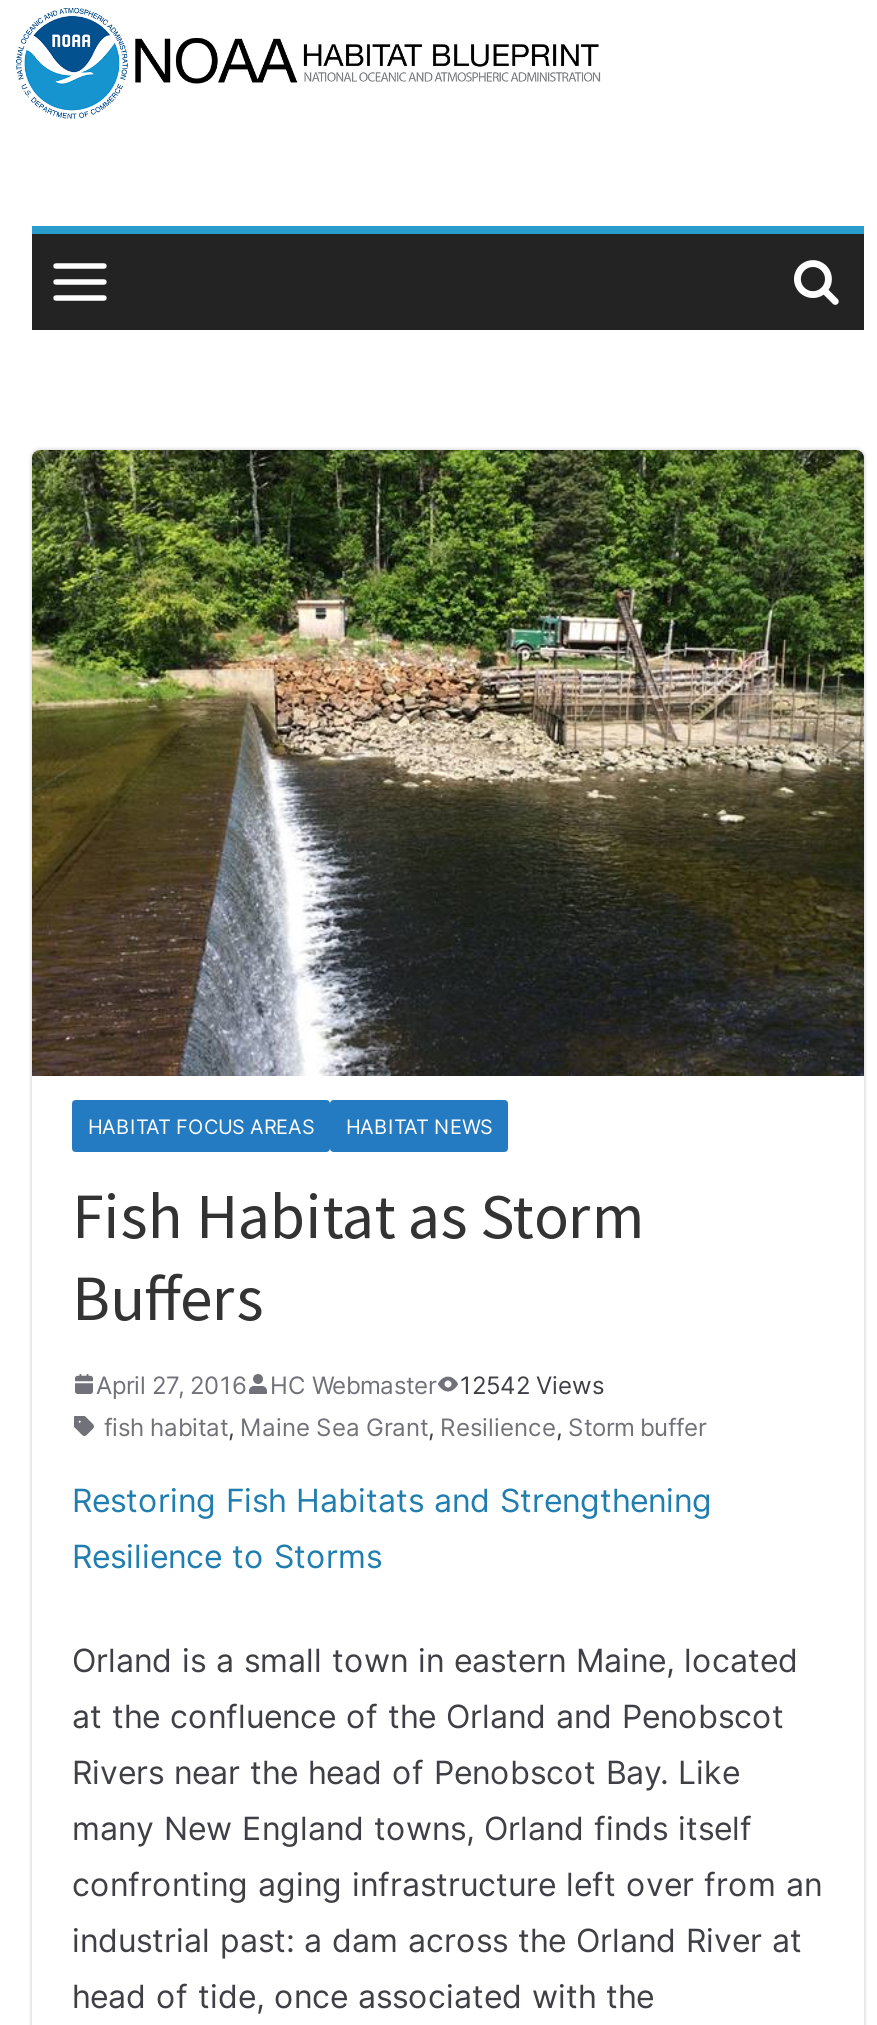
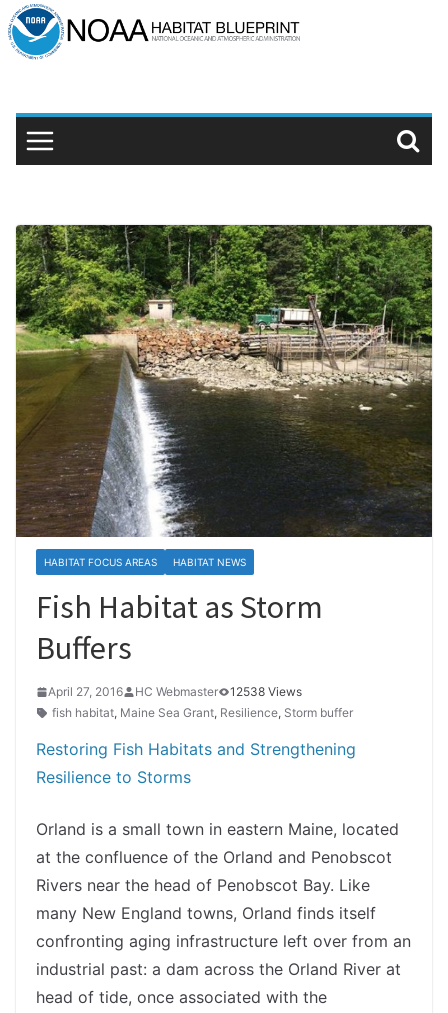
- April 27, 2016 HC Webmaster 12542 Views
+ April 27, 2016 HC Webmaster 12538 Views
